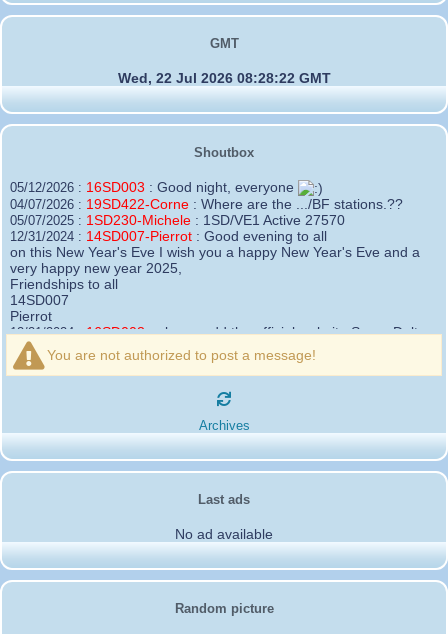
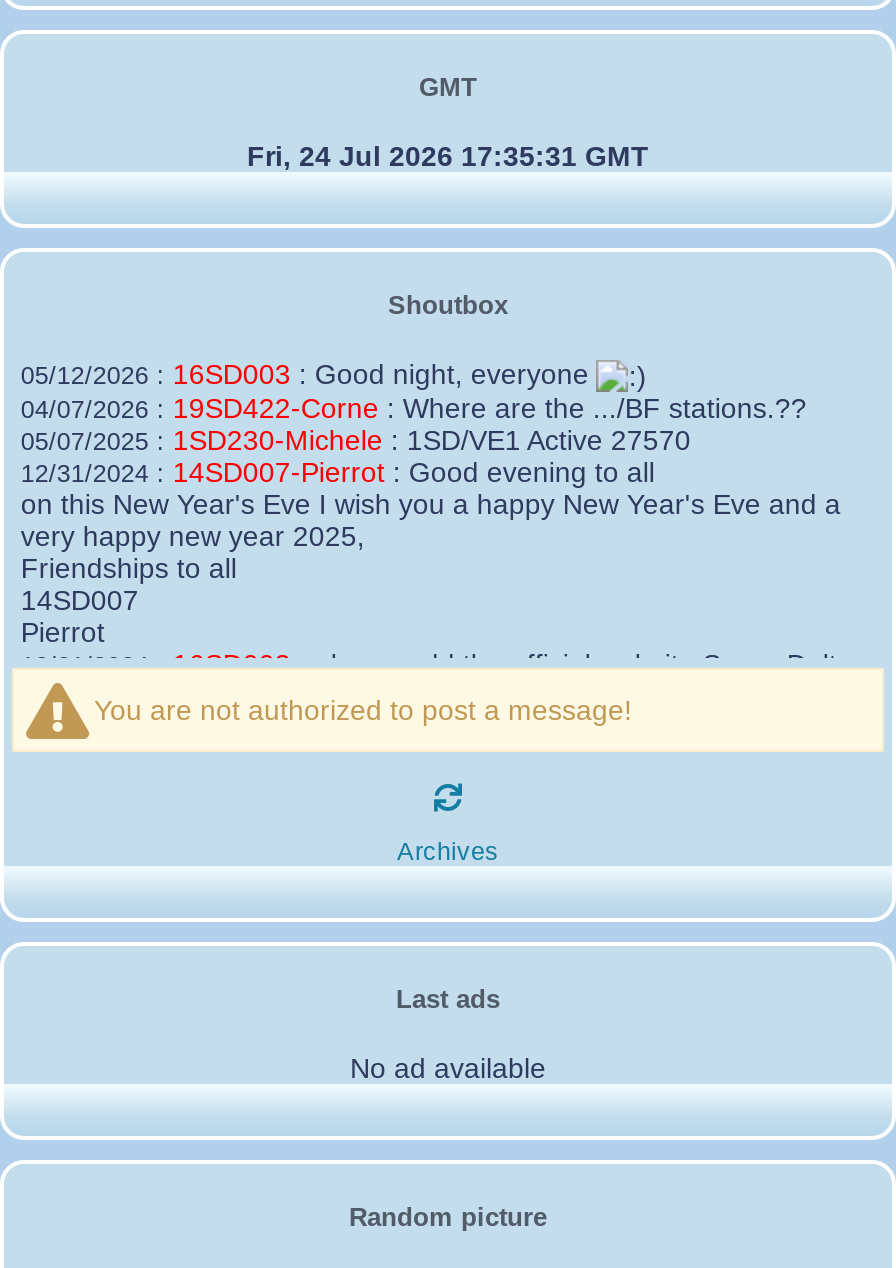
- Wed, 22 Jul 2026 08:28:22 GMT
+ Fri, 24 Jul 2026 17:35:31 GMT
